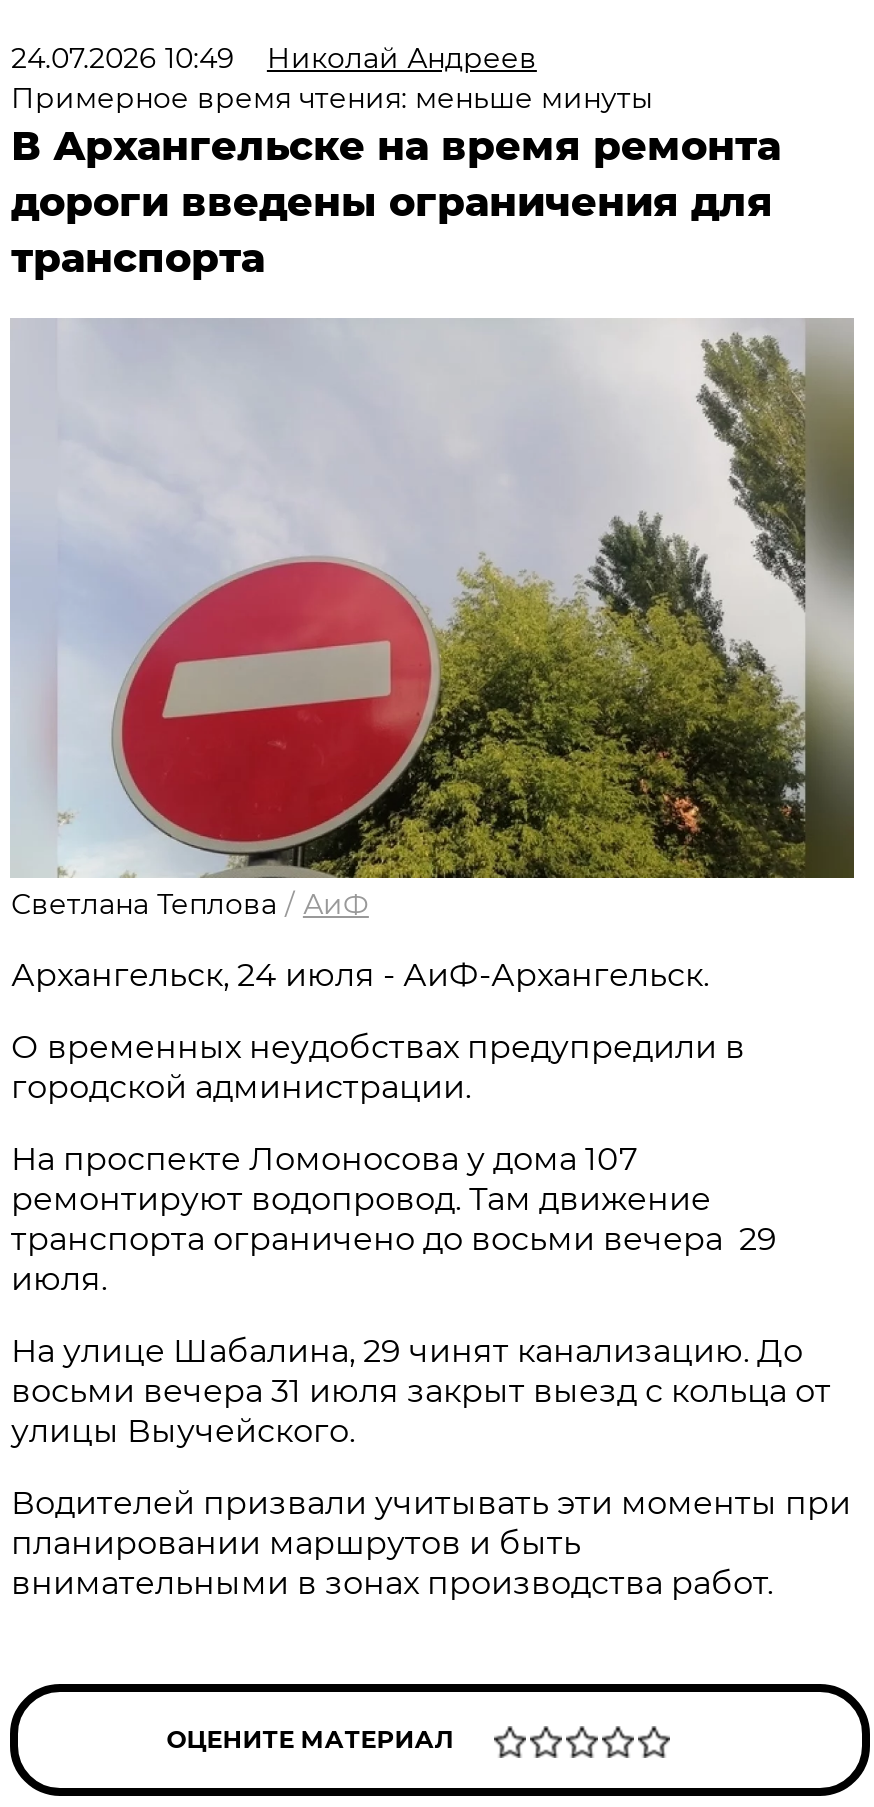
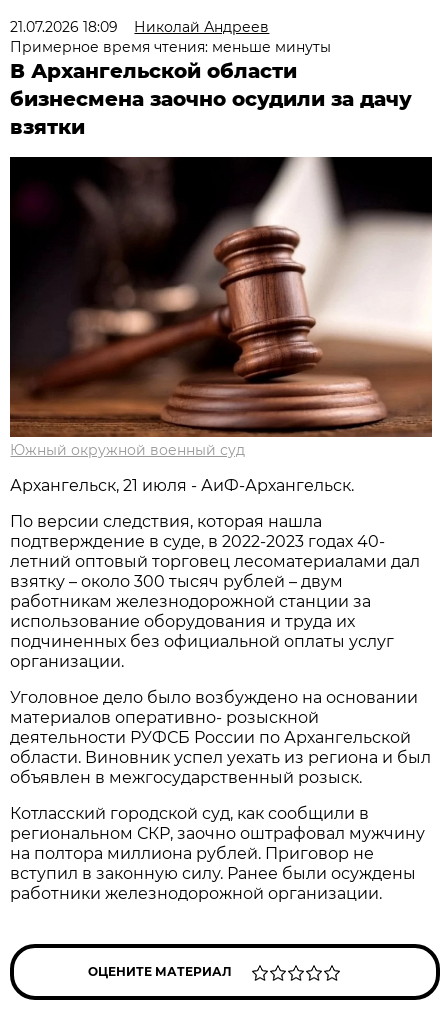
- 24.07.2026 10:49 Николай Андреев
+ 21.07.2026 18:09 Николай Андреев

- В Архангельске на время ремонта
- дороги введены ограничения для
- транспорта
+ В Архангельской области
+ бизнесмена заочно осудили за дачу
+ взятки

- [image]
- Светлана Теплова / АиФ
- Архангельск, 24 июля - АиФ-Архангельск.
- О временных неудобствах предупредили в
- городской администрации.
- На проспекте Ломоносова у дома 107
- ремонтируют водопровод. Там движение
- транспорта ограничено до восьми вечера 29
- июля.
- На улице Шабалина, 29 чинят канализацию. До
- восьми вечера 31 июля закрыт выезд с кольца от
- улицы Выучейского.
- Водителей призвали учитывать эти моменты при
- планировании маршрутов и быть
- внимательными в зонах производства работ.
+ [image]
+ Южный окружной военный суд
+ Архангельск, 21 июля - АиФ-Архангельск.
+ По версии следствия, которая нашла
+ подтверждение в суде, в 2022-2023 годах 40-
+ летний оптовый торговец лесоматериалами дал
+ взятку – около 300 тысяч рублей – двум
+ работникам железнодорожной станции за
+ использование оборудования и труда их
+ подчиненных без официальной оплаты услуг
+ организации.
+ Уголовное дело было возбуждено на основании
+ материалов оперативно- розыскной
+ деятельности РУФСБ России по Архангельской
+ области. Виновник успел уехать из региона и был
+ объявлен в межгосударственный розыск.
+ Котласский городской суд, как сообщили в
+ региональном СКР, заочно оштрафовал мужчину
+ на полтора миллиона рублей. Приговор не
+ вступил в законную силу. Ранее были осуждены
+ работники железнодорожной организации.
